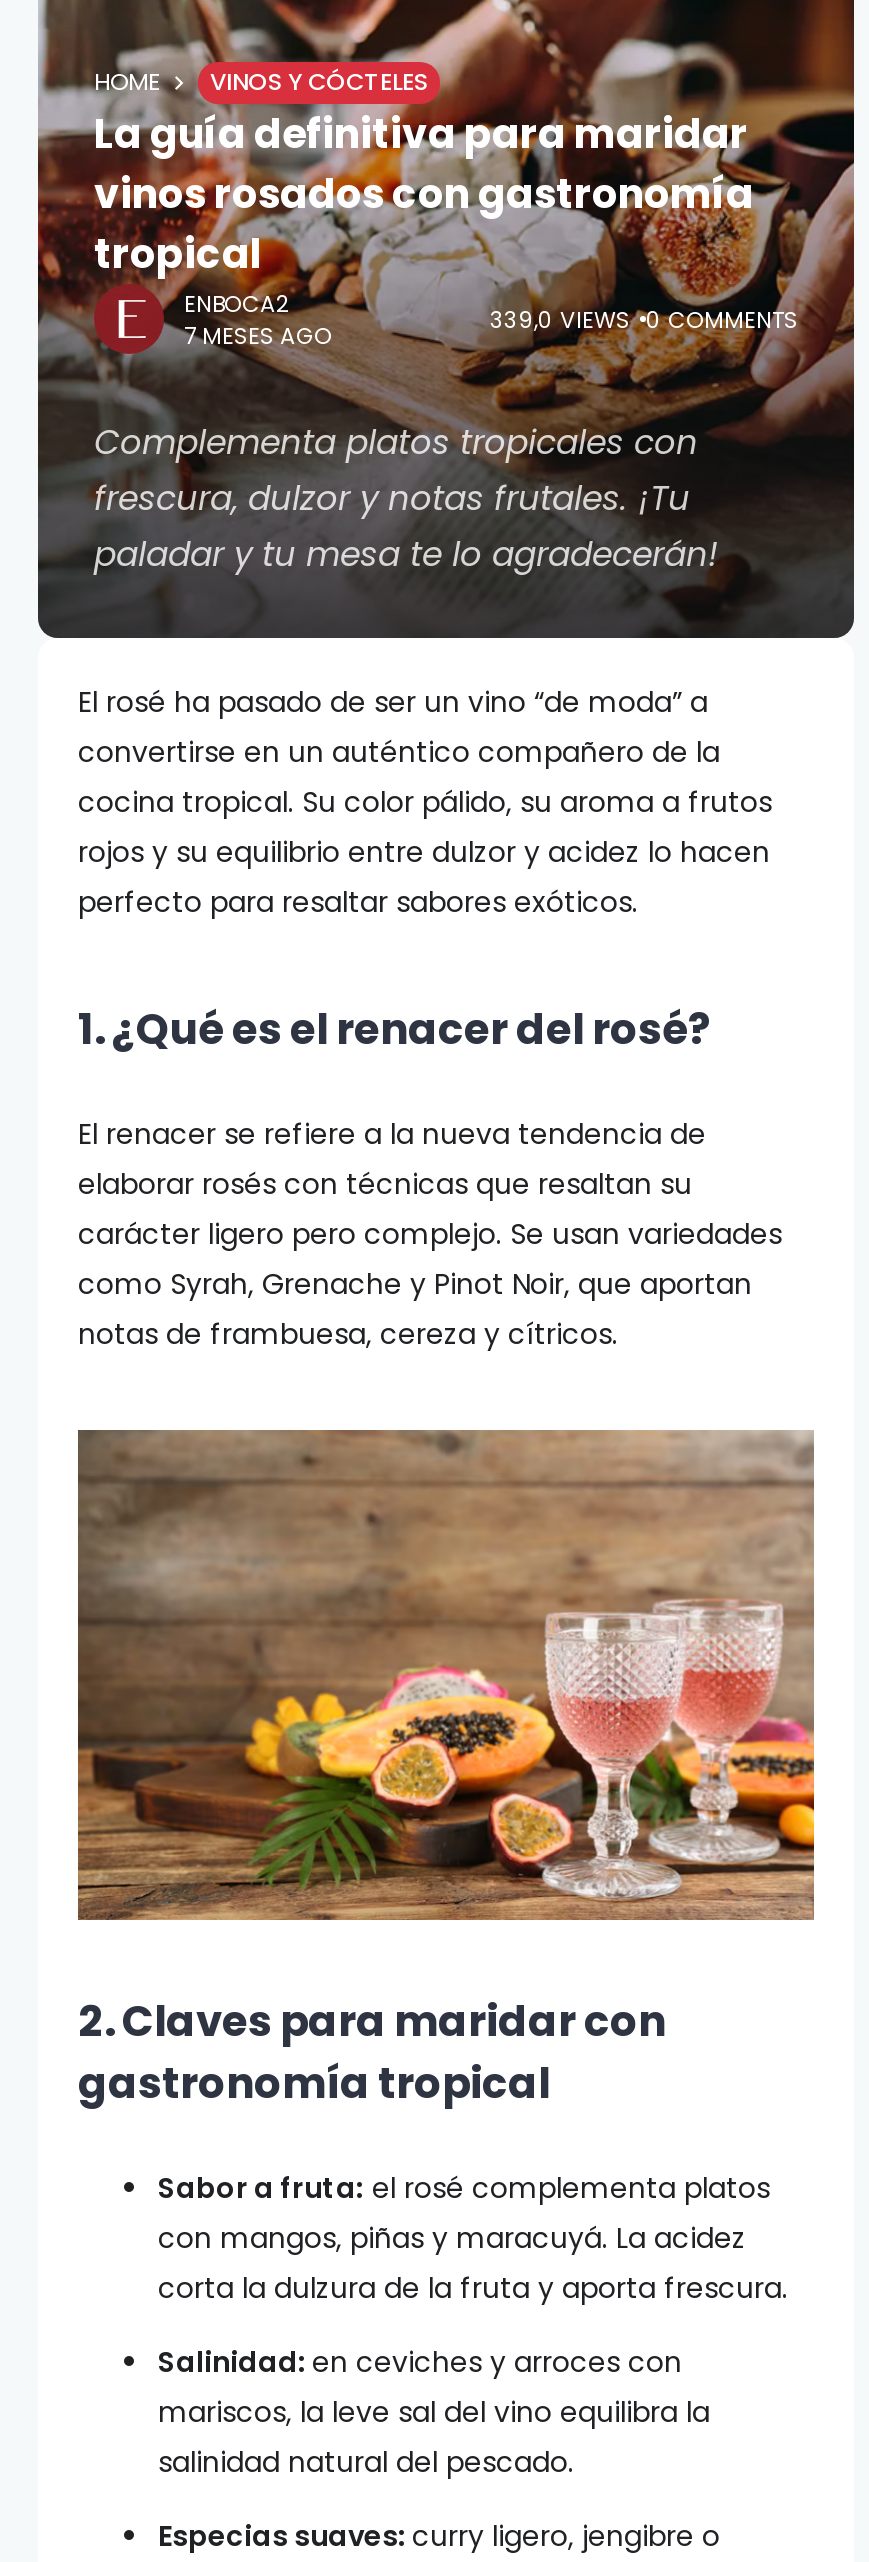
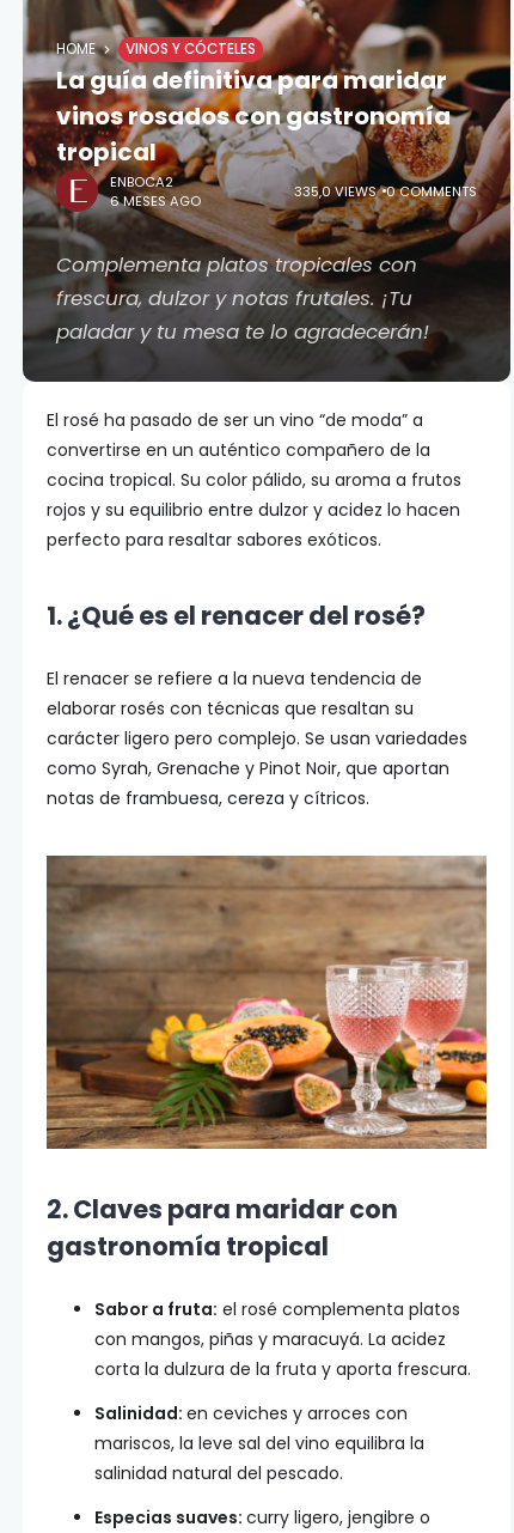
- 339,0 VIEWS 0 COMMENTS
+ 335,0 VIEWS 0 COMMENTS

- 7 MESES AGO
+ 6 MESES AGO
